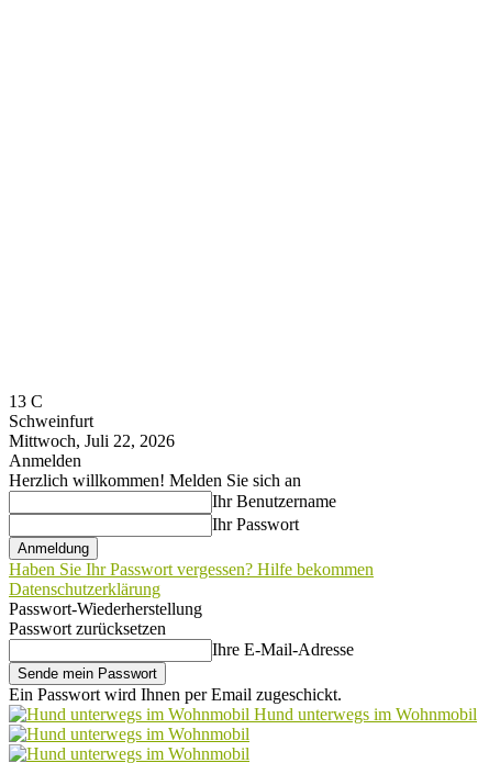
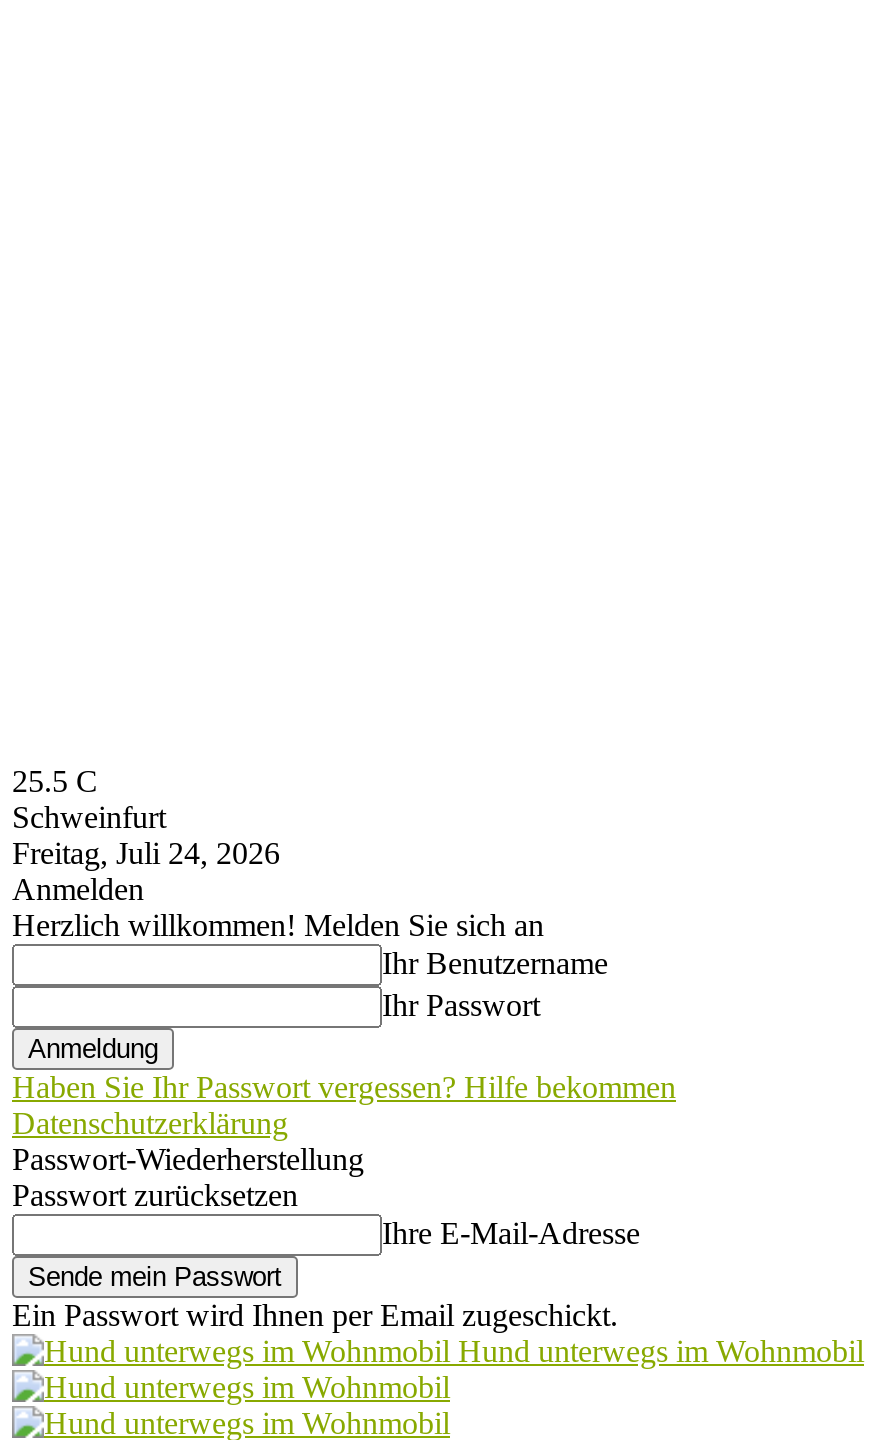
- 13 C
+ 25.5 C

- Mittwoch, Juli 22, 2026
+ Freitag, Juli 24, 2026
